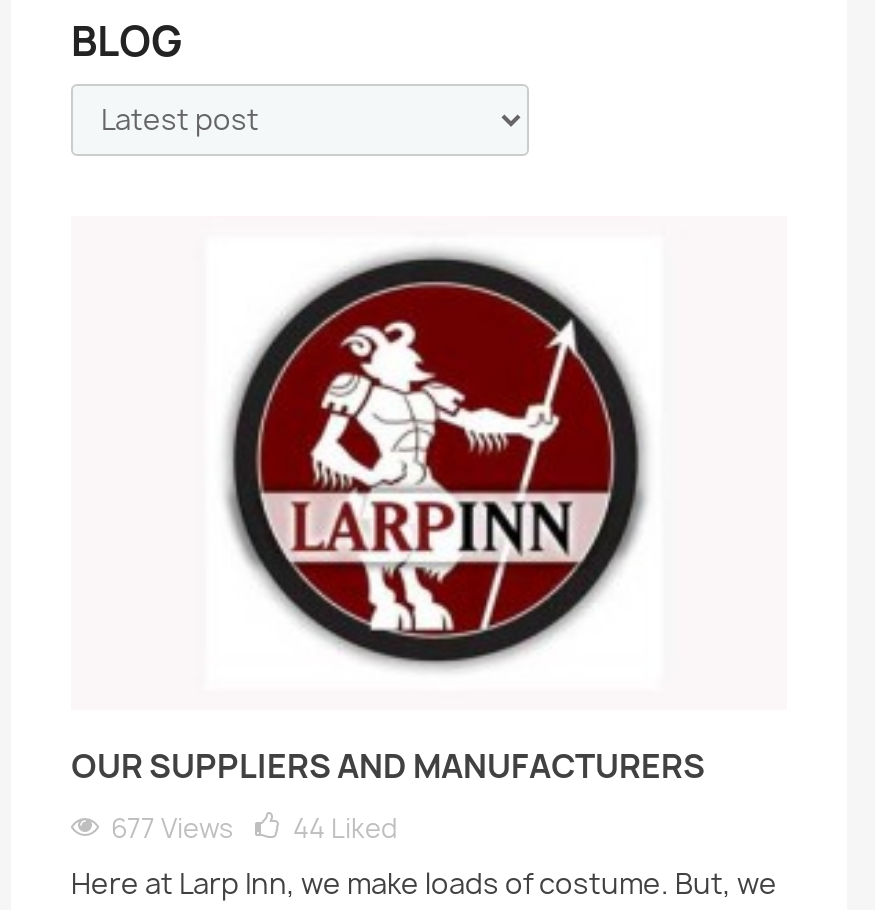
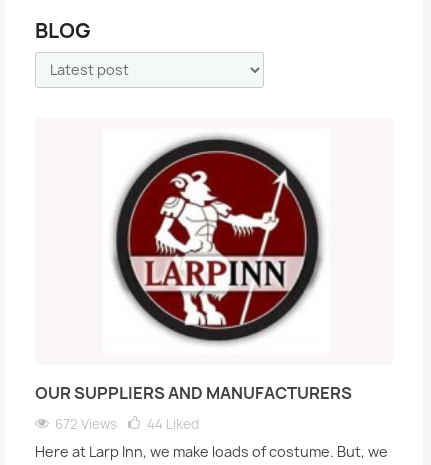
- 677 Views 44 Liked
+ 672 Views 44 Liked
